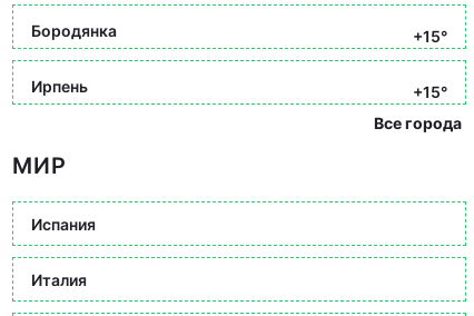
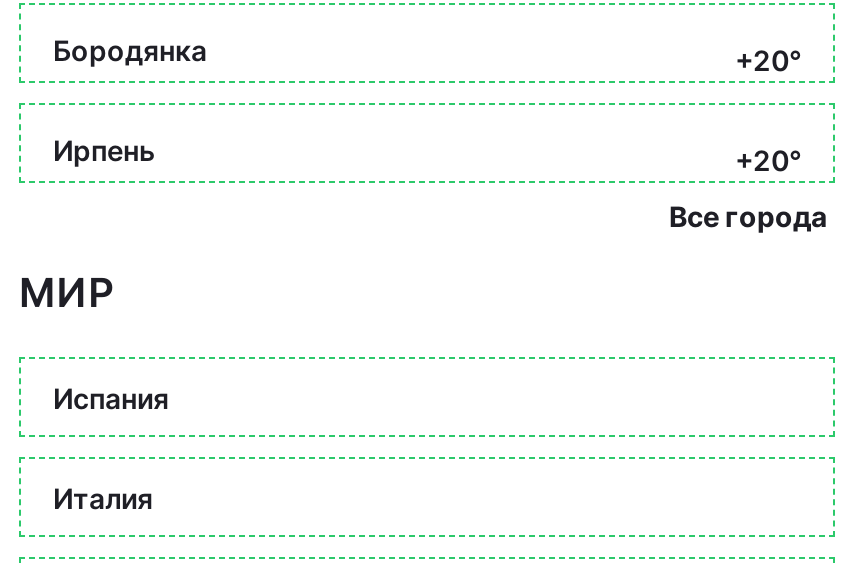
- +15°
+ +20°

- +15°
+ +20°
